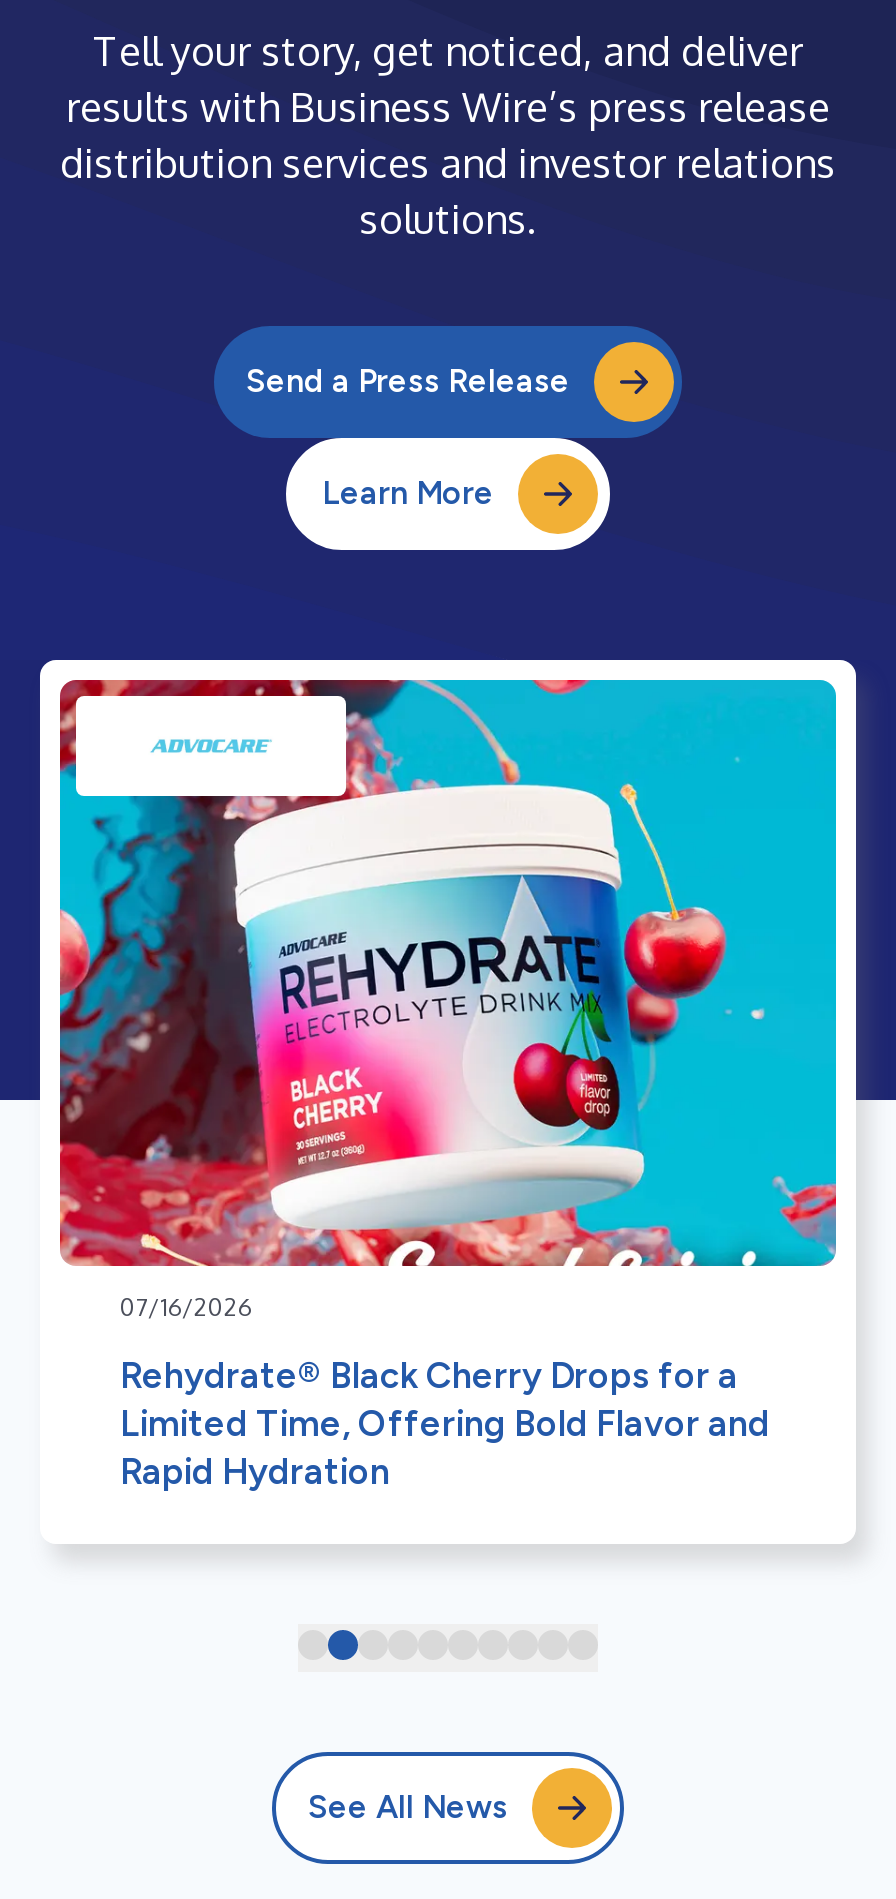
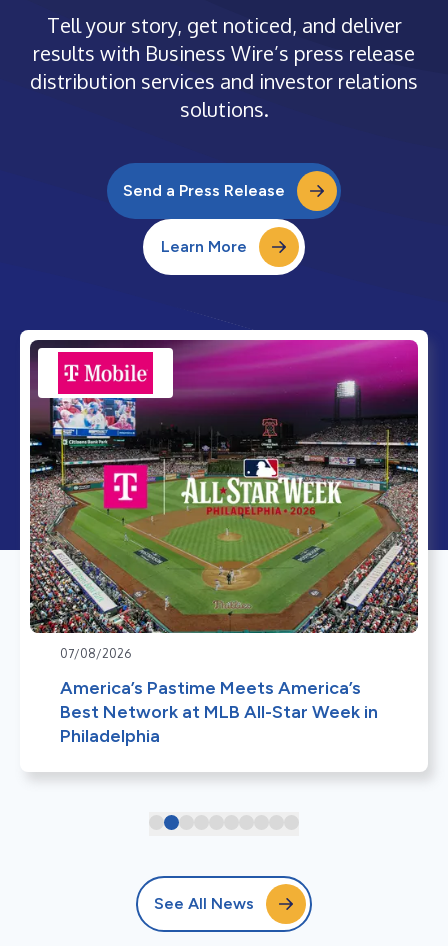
- [image]
- 07/16/2026
+ [image]
+ 07/08/2026

- Rehydrate® Black Cherry Drops for a
- Limited Time, Offering Bold Flavor and
- Rapid Hydration
+ America’s Pastime Meets America’s
+ Best Network at MLB All-Star Week in
+ Philadelphia
